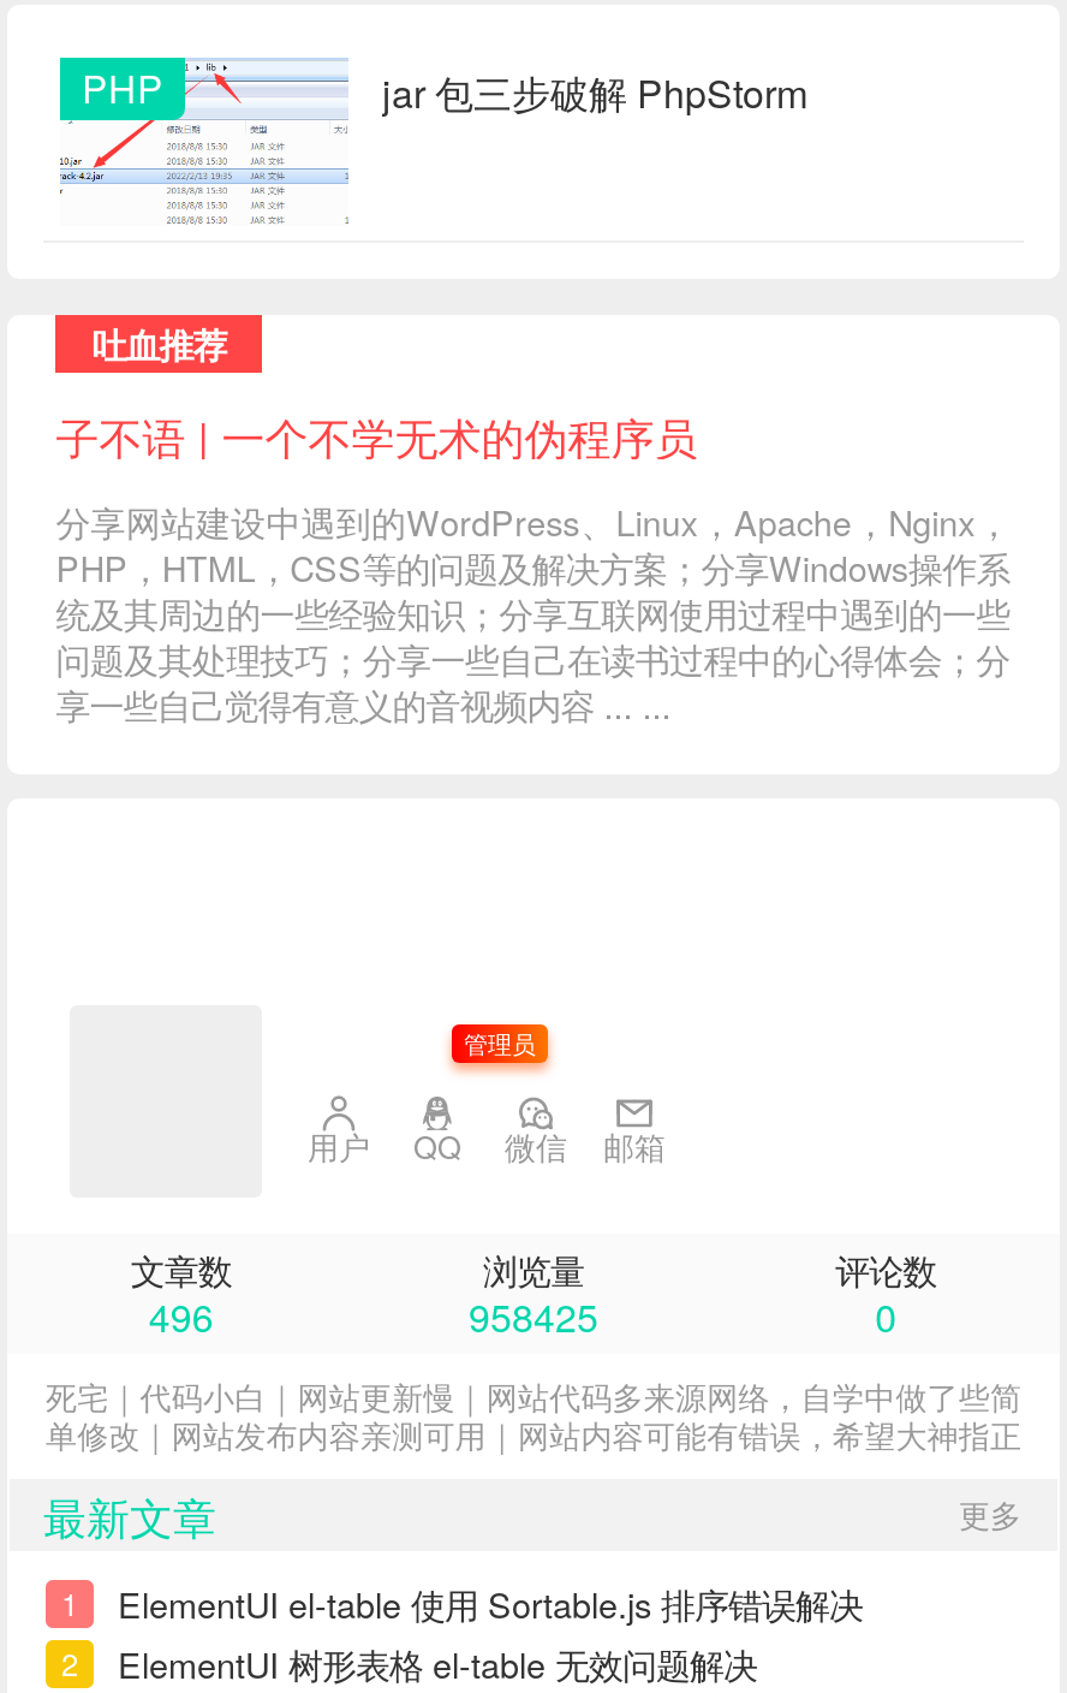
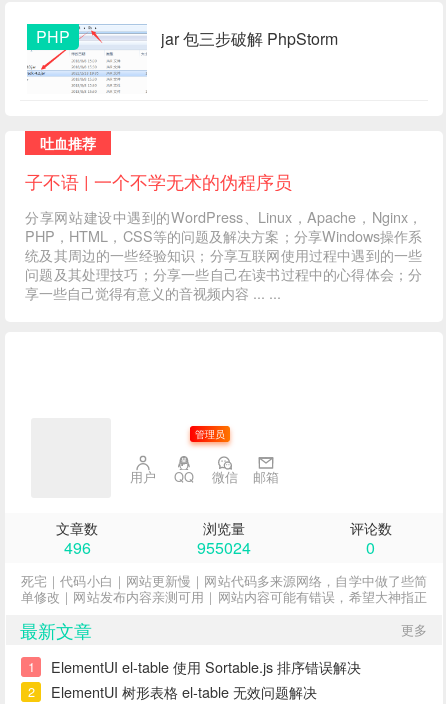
- 958425
+ 955024
